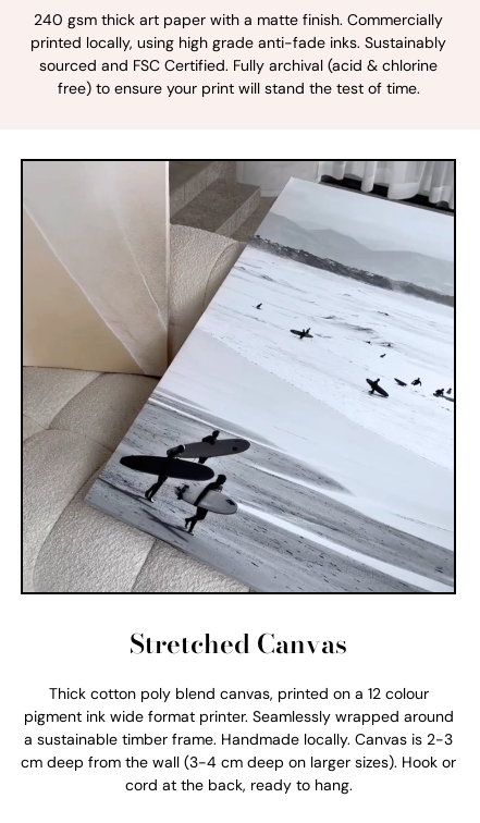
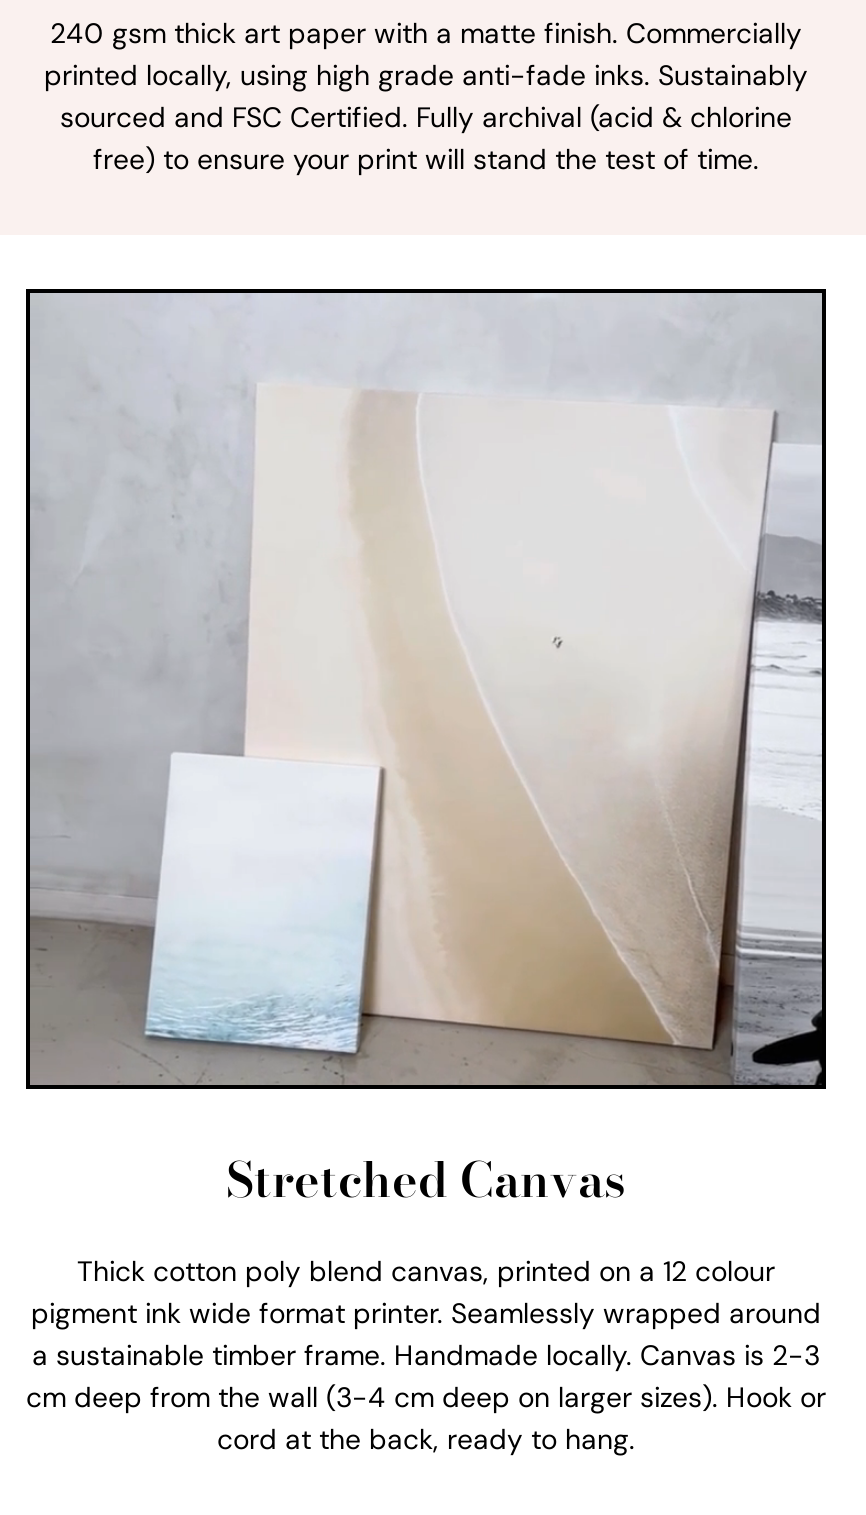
- [image]
+ [image]
